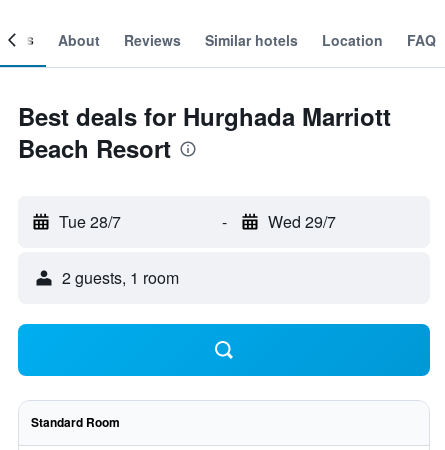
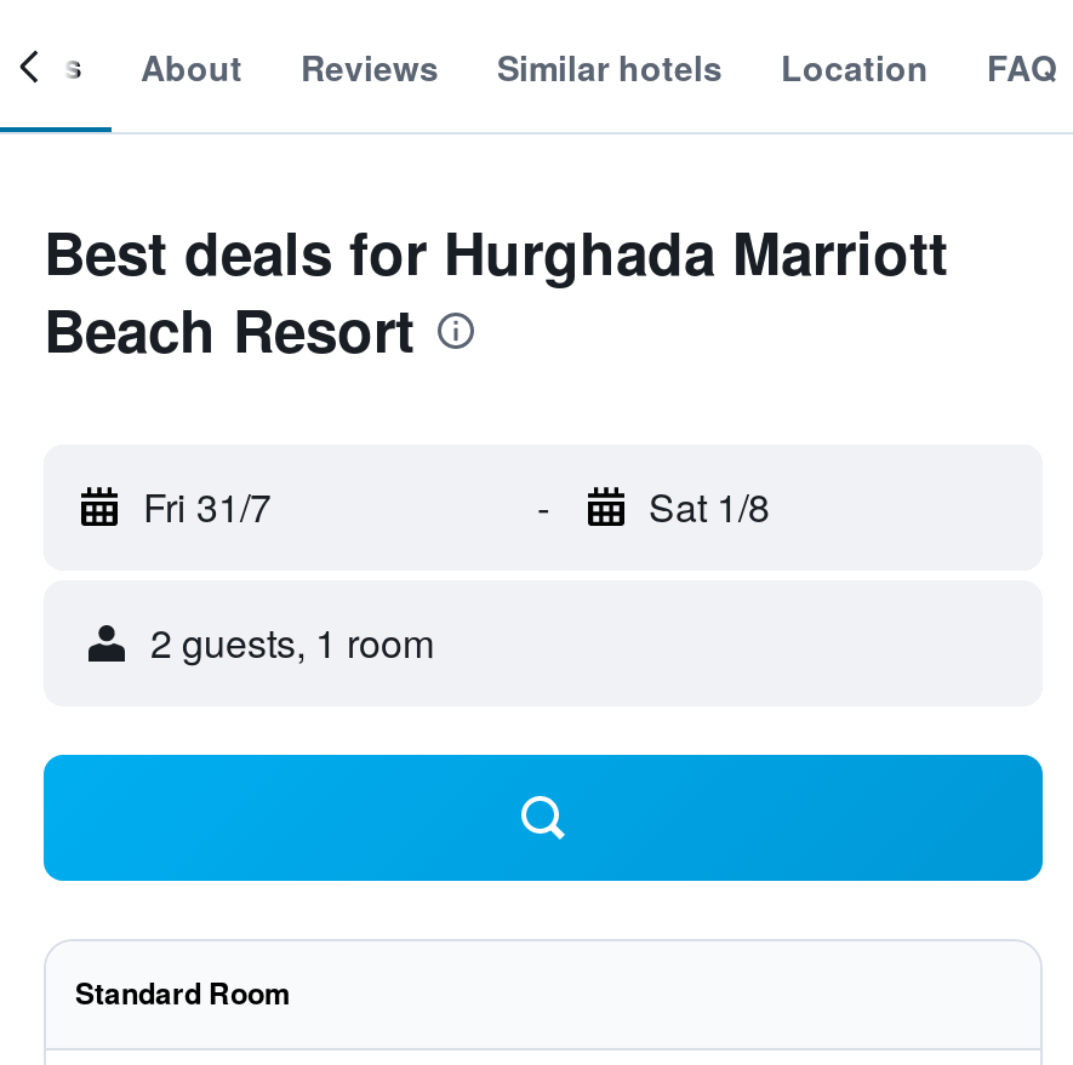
- Tue 28/7
+ Fri 31/7

- Wed 29/7
+ Sat 1/8
